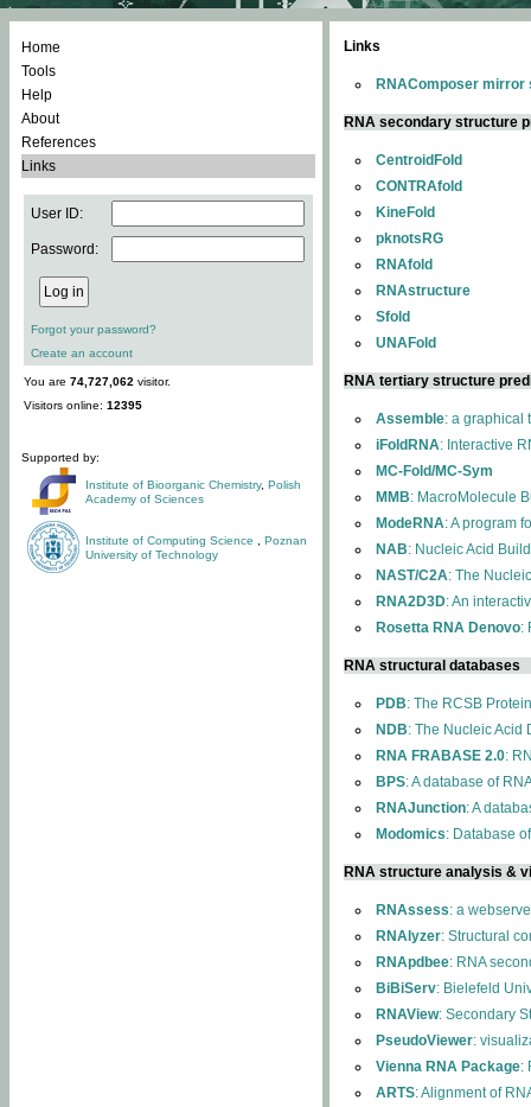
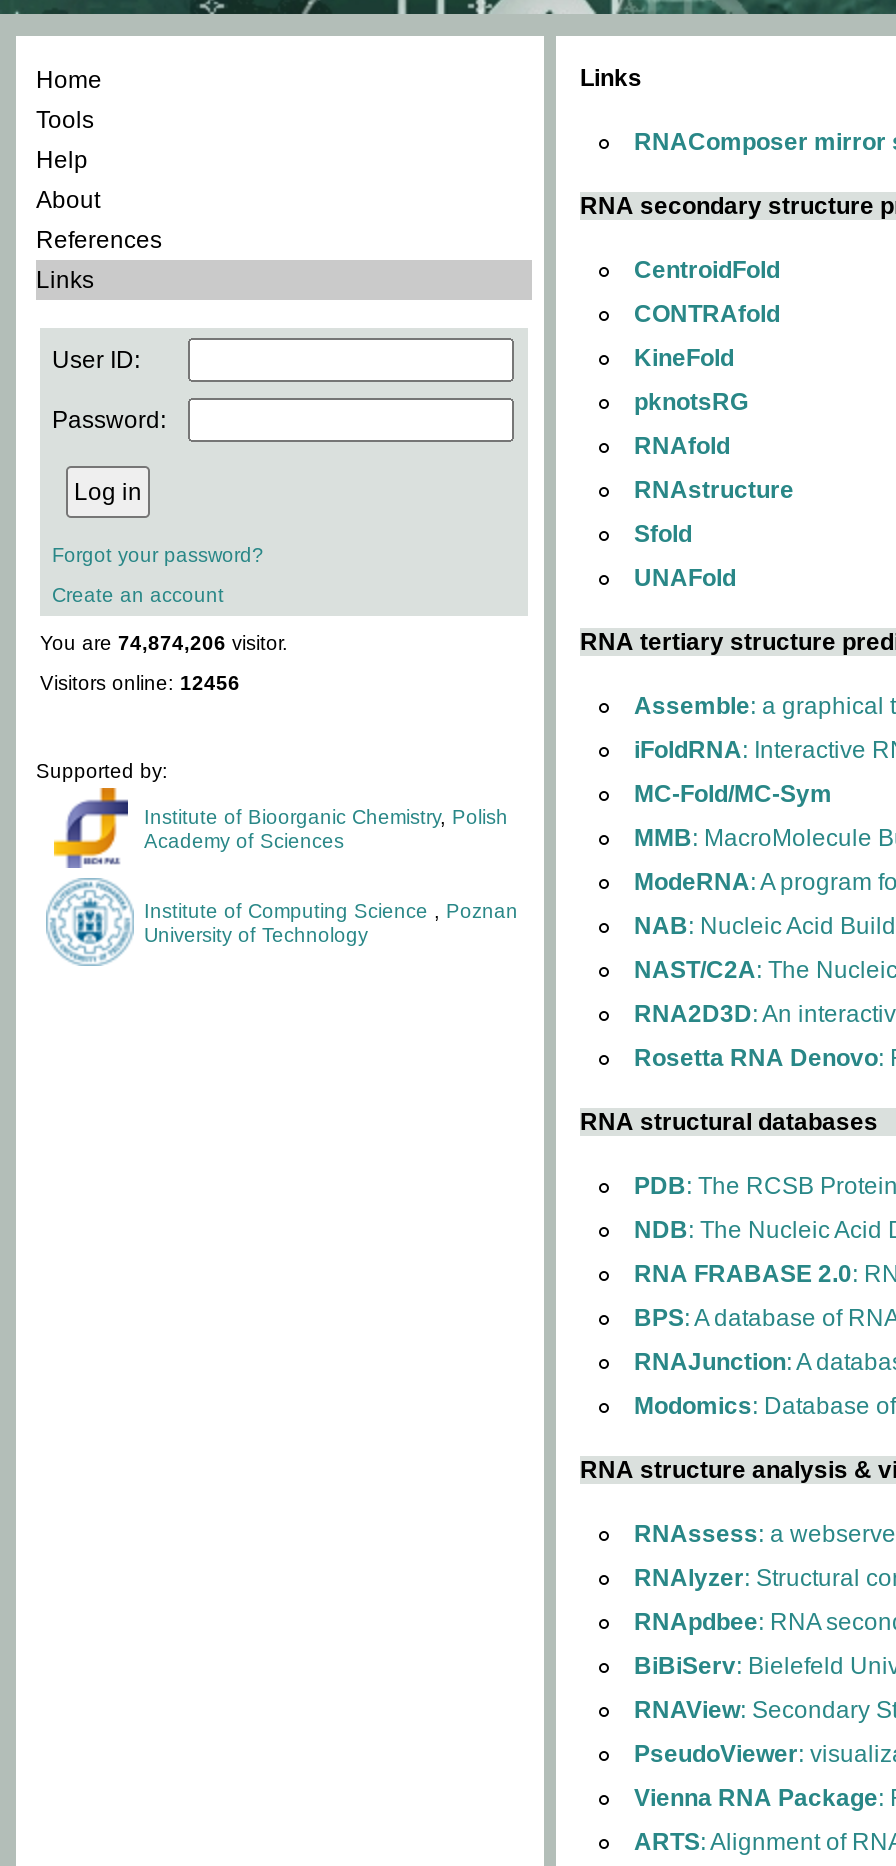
- You are 74,727,062 visitor.
+ You are 74,874,206 visitor.

- Visitors online: 12395
+ Visitors online: 12456
